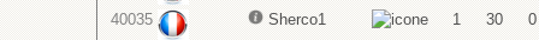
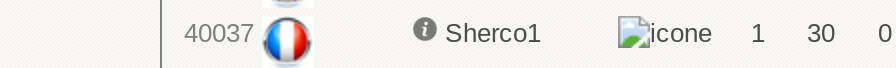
- 40035
+ 40037
